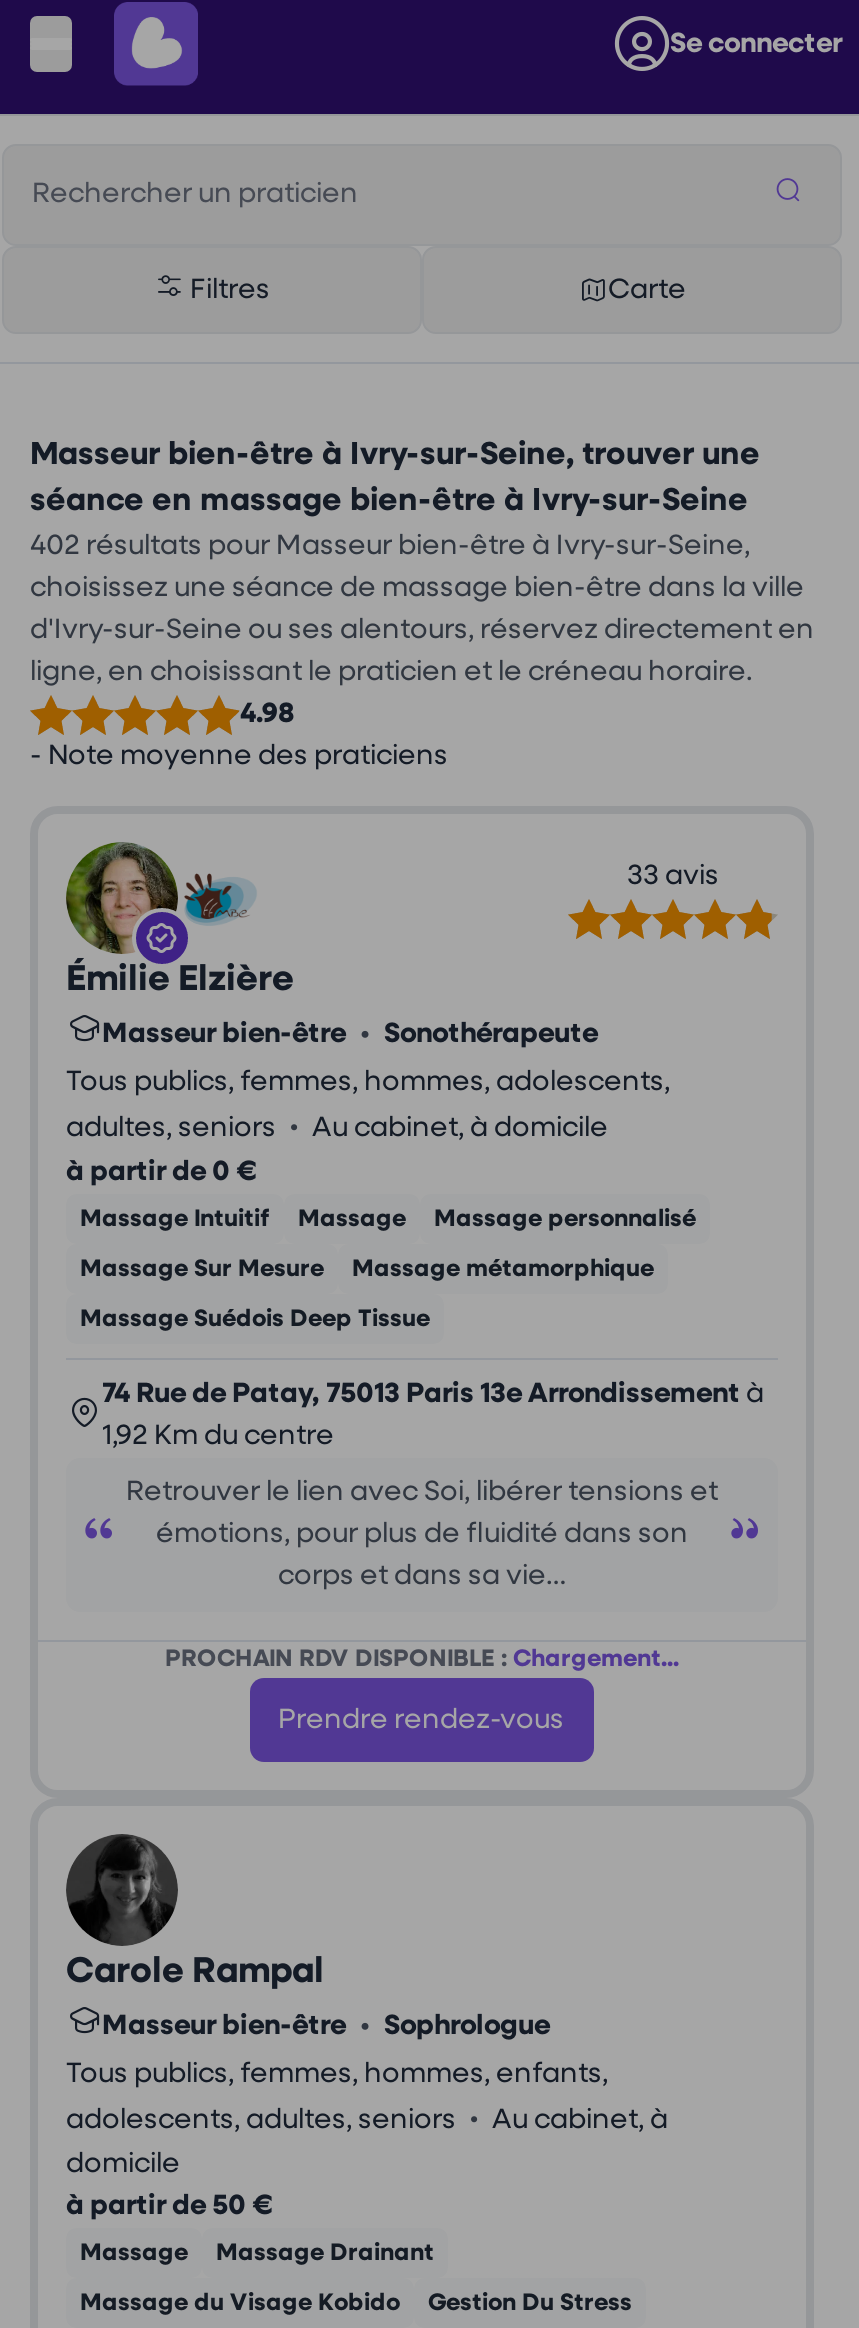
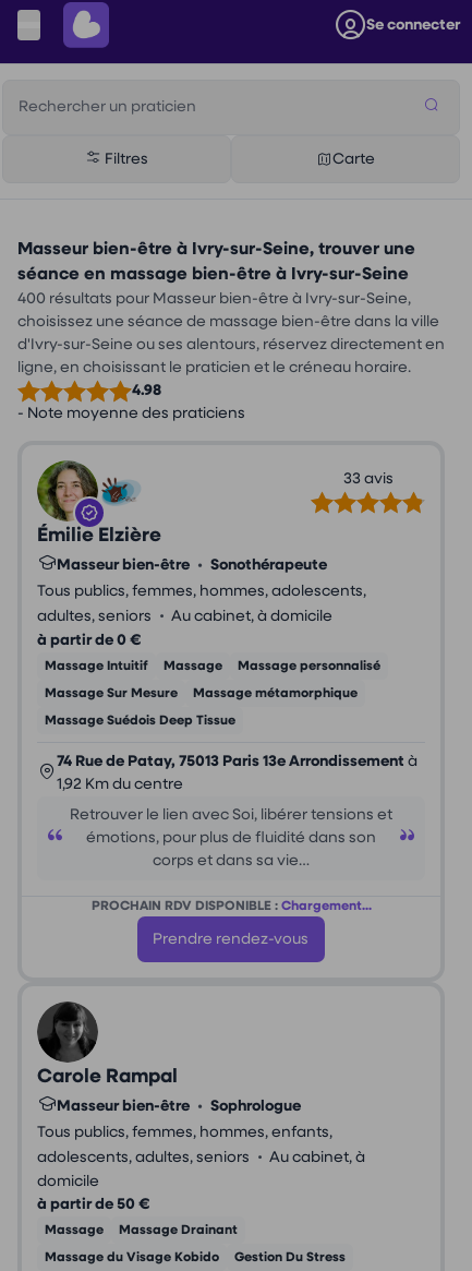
- 402 résultats pour Masseur bien-être à Ivry-sur-Seine,
+ 400 résultats pour Masseur bien-être à Ivry-sur-Seine,
